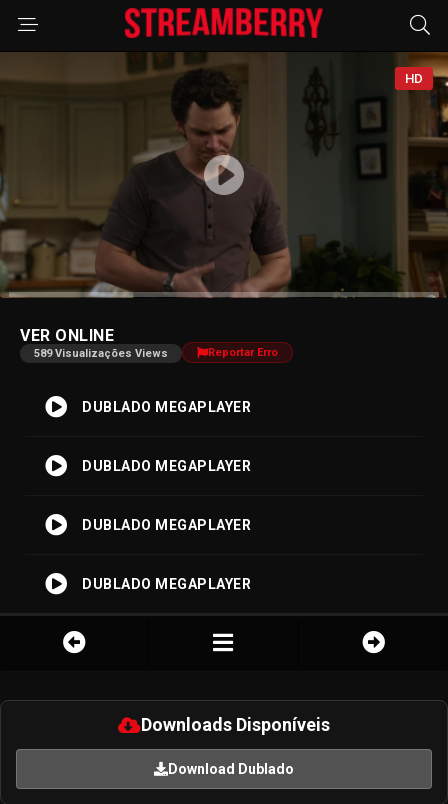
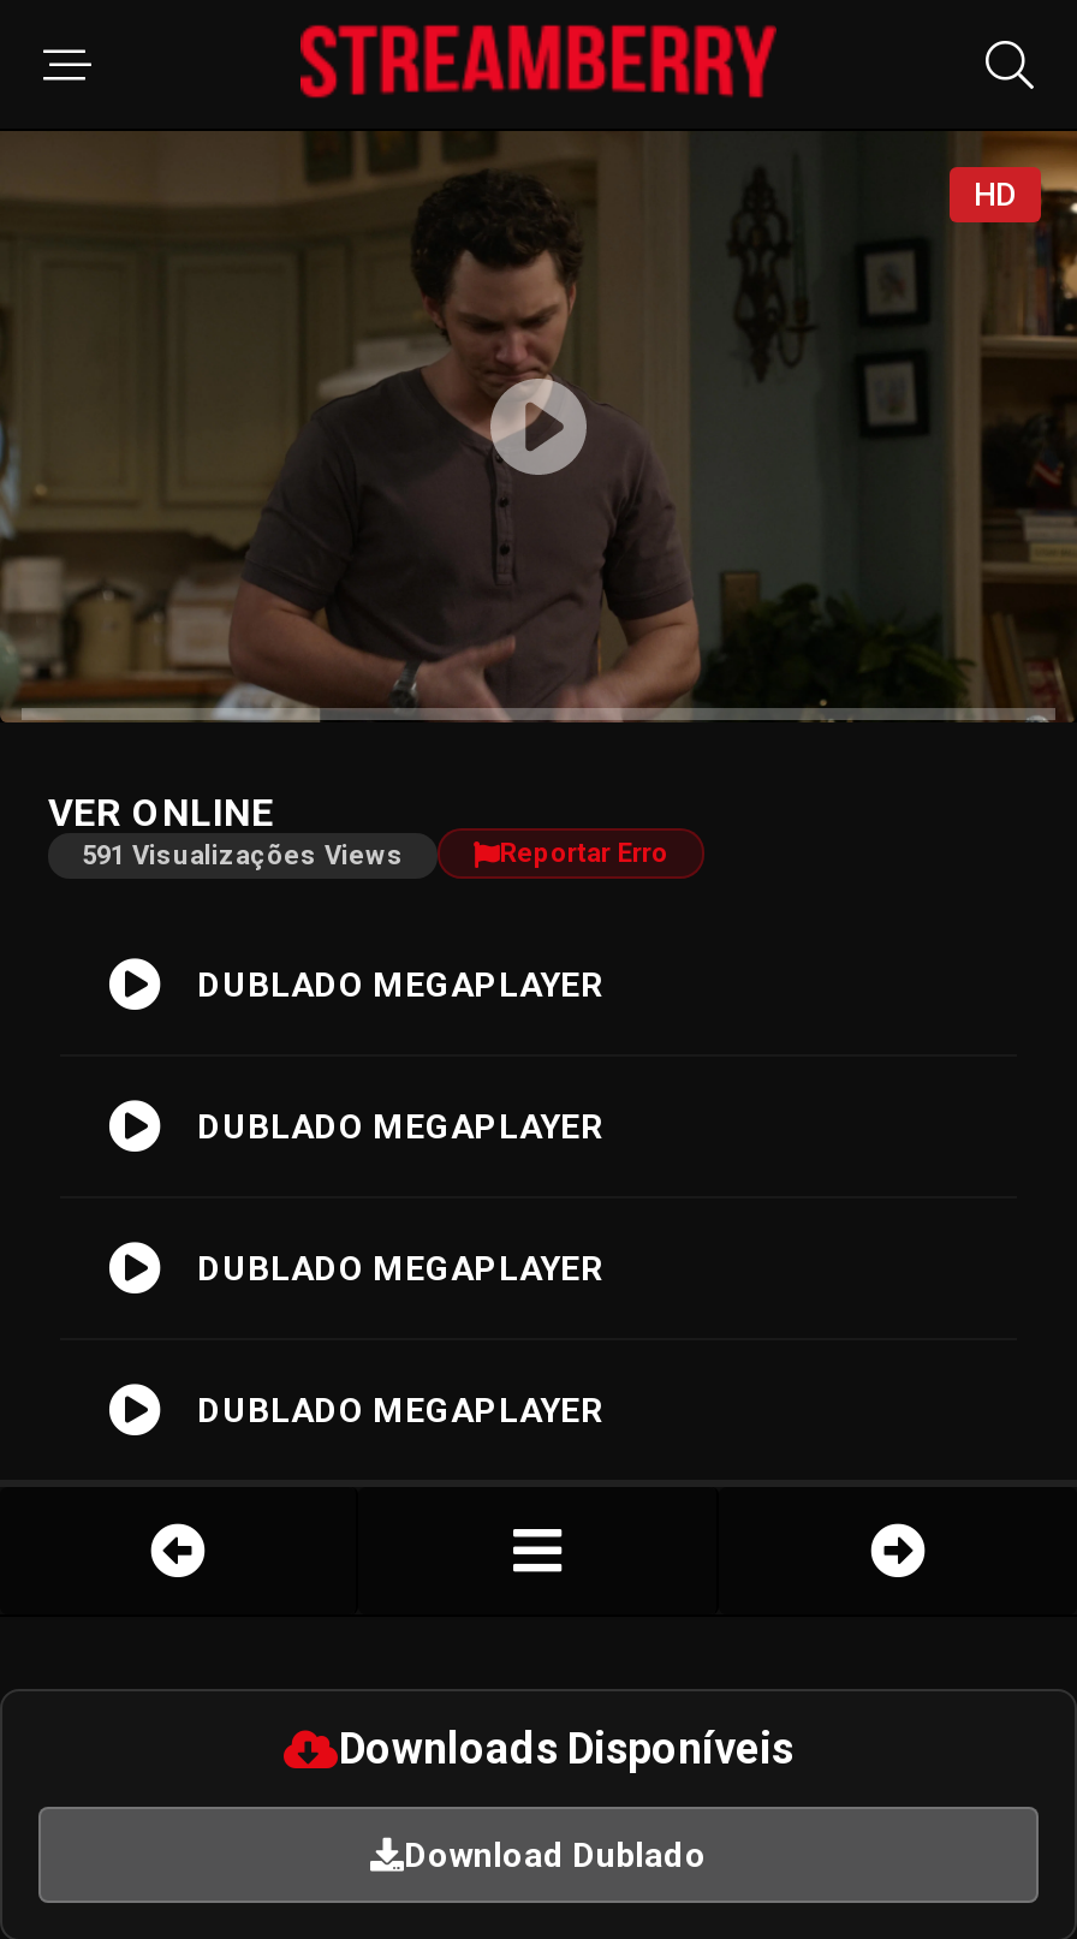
- 589 Visualizações Views
+ 591 Visualizações Views
